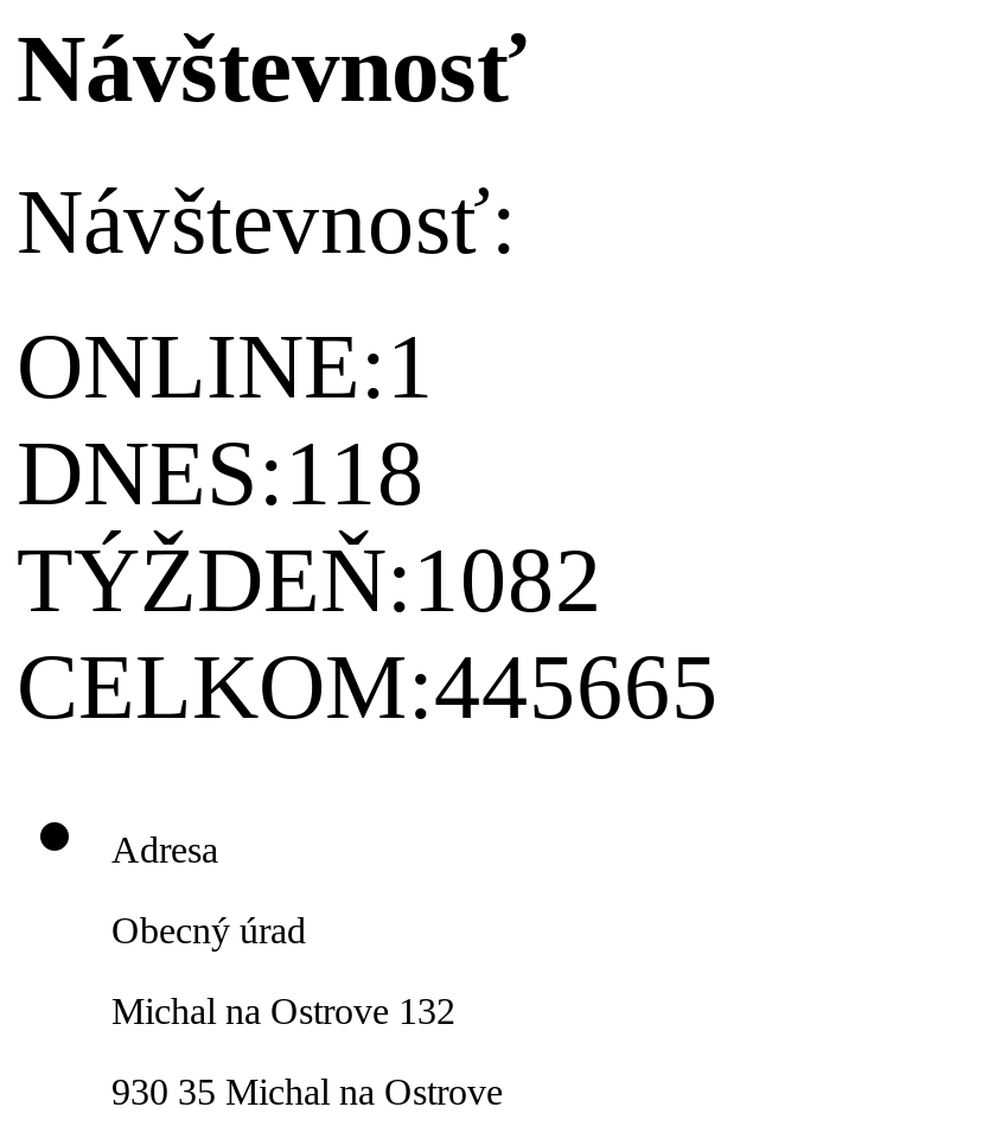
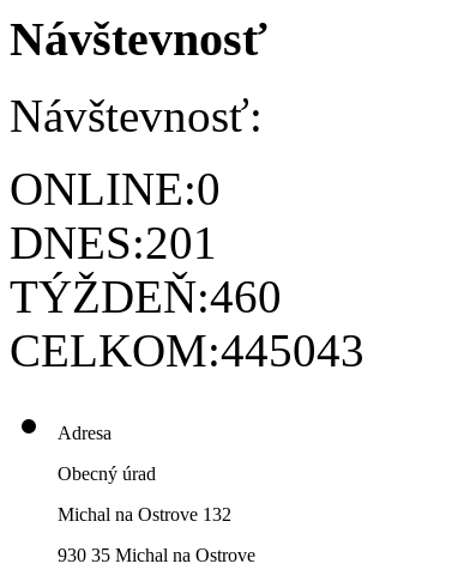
- ONLINE:1
+ ONLINE:0

- DNES:118
+ DNES:201

- TÝŽDEŇ:1082
+ TÝŽDEŇ:460

- CELKOM:445665
+ CELKOM:445043
